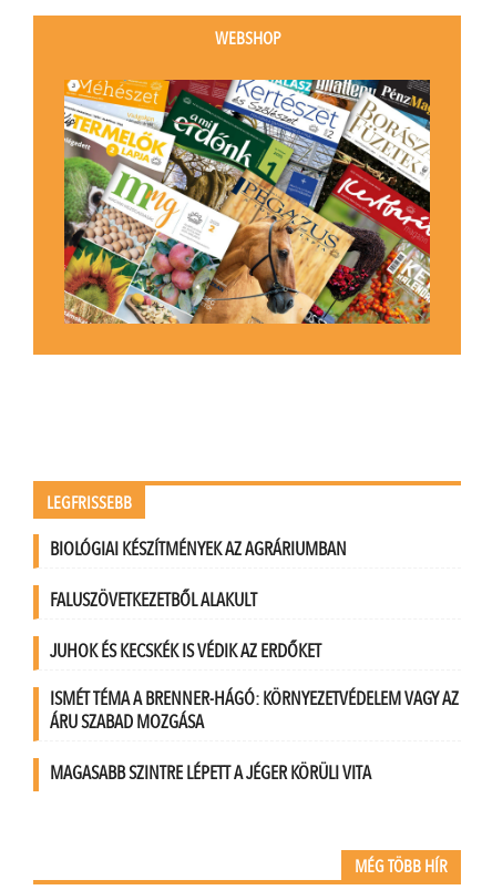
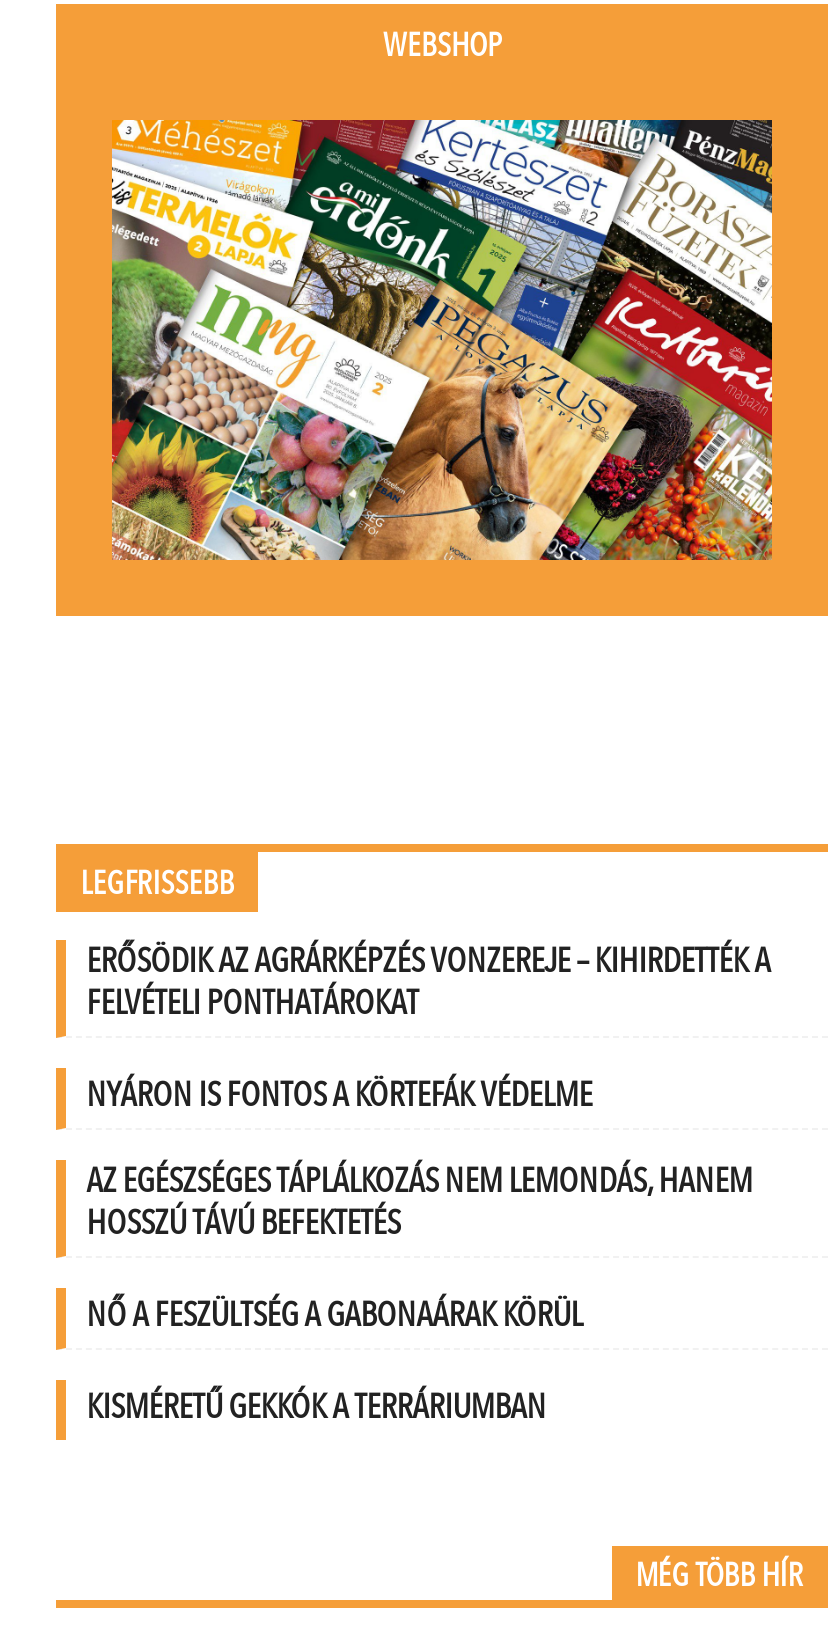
- BIOLÓGIAI KÉSZÍTMÉNYEK AZ AGRÁRIUMBAN
+ ERŐSÖDIK AZ AGRÁRKÉPZÉS VONZEREJE – KIHIRDETTÉK A
+ FELVÉTELI PONTHATÁROKAT

- FALUSZÖVETKEZETBŐL ALAKULT
+ NYÁRON IS FONTOS A KÖRTEFÁK VÉDELME

- JUHOK ÉS KECSKÉK IS VÉDIK AZ ERDŐKET
+ AZ EGÉSZSÉGES TÁPLÁLKOZÁS NEM LEMONDÁS, HANEM
+ HOSSZÚ TÁVÚ BEFEKTETÉS

- ISMÉT TÉMA A BRENNER-HÁGÓ: KÖRNYEZETVÉDELEM VAGY AZ
- ÁRU SZABAD MOZGÁSA
+ NŐ A FESZÜLTSÉG A GABONAÁRAK KÖRÜL

- MAGASABB SZINTRE LÉPETT A JÉGER KÖRÜLI VITA
+ KISMÉRETŰ GEKKÓK A TERRÁRIUMBAN
